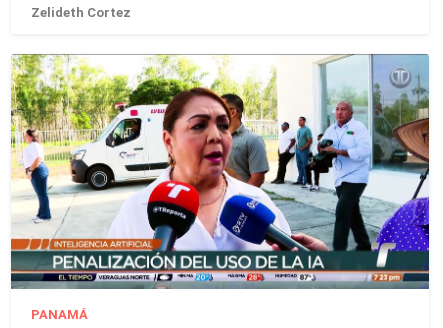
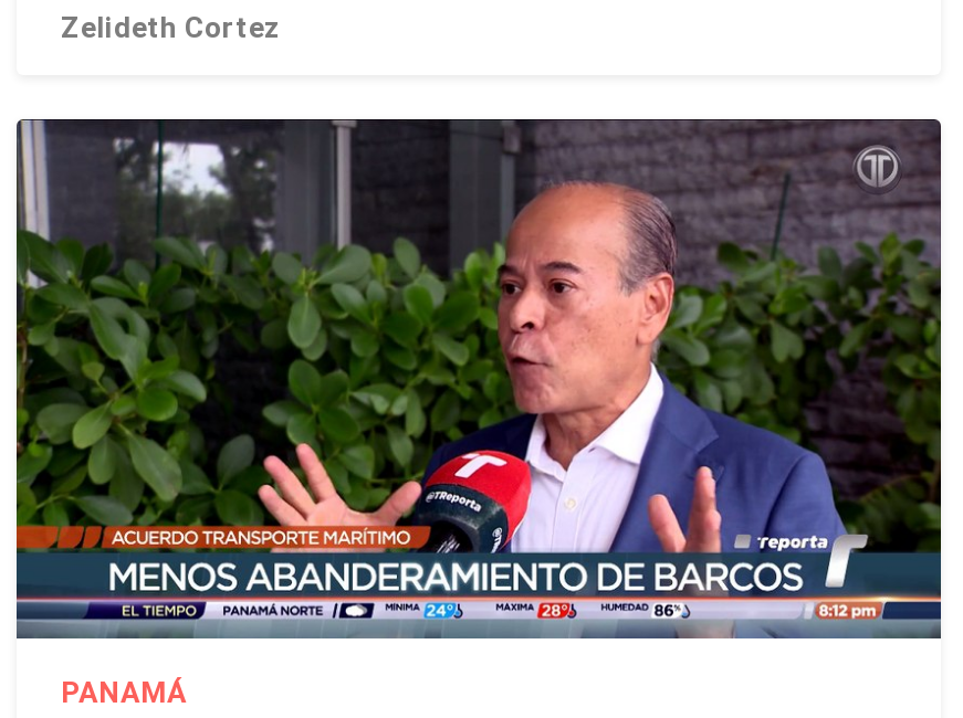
- [image]
+ [image]
